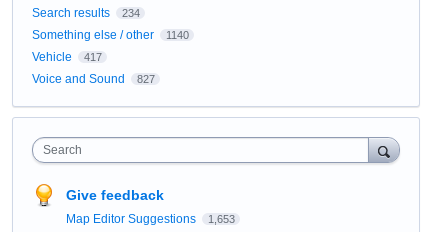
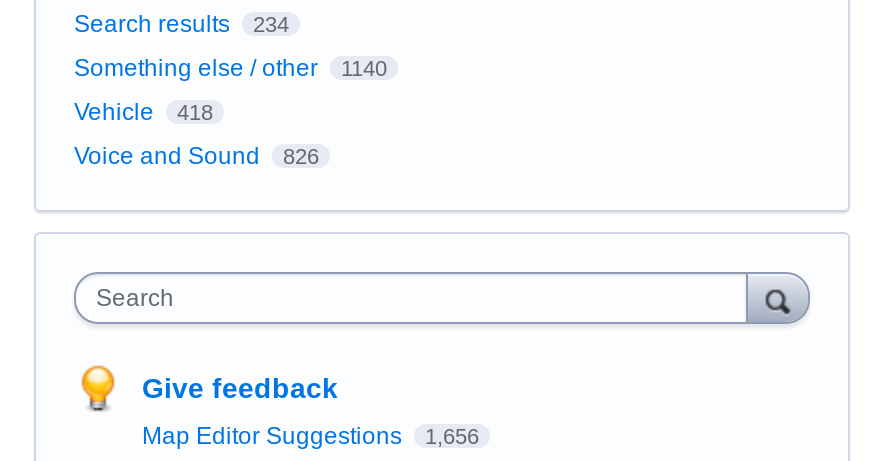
- Vehicle 417
+ Vehicle 418

- Voice and Sound 827
+ Voice and Sound 826

- Map Editor Suggestions 1,653
+ Map Editor Suggestions 1,656
